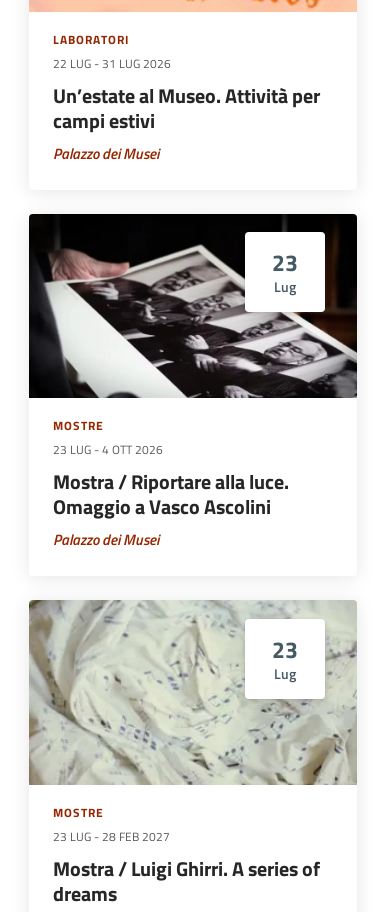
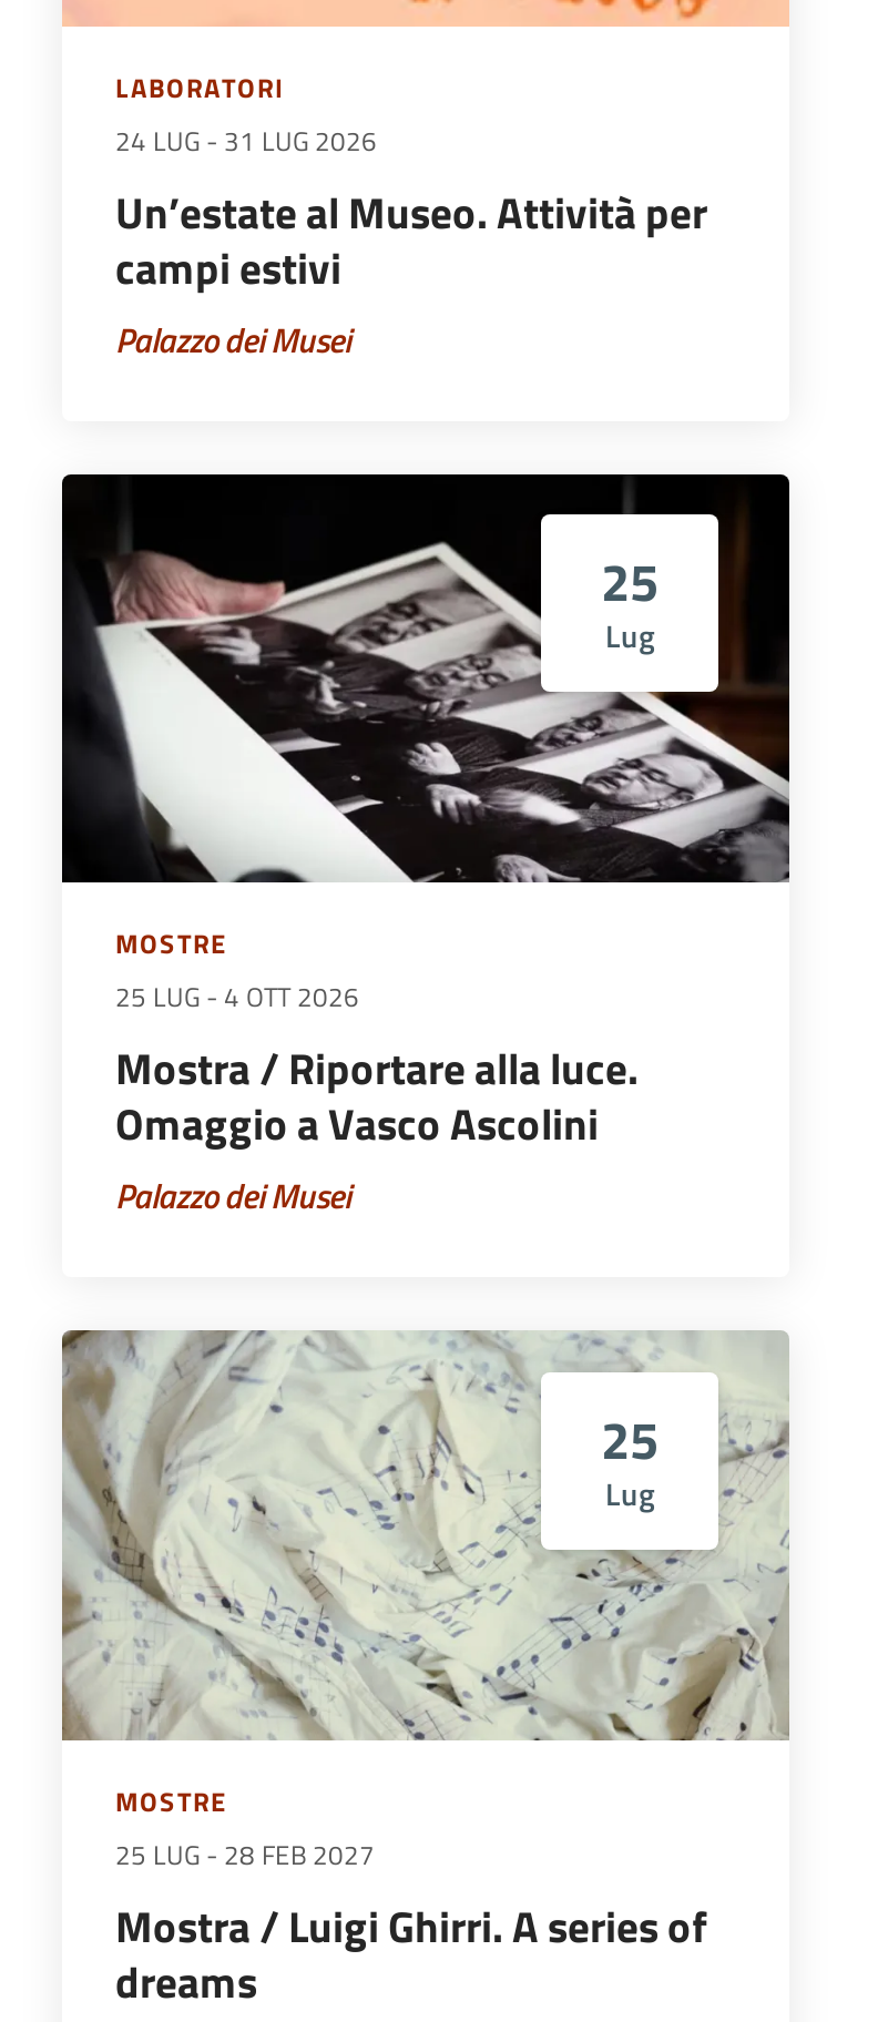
- 22 LUG - 31 LUG 2026
+ 24 LUG - 31 LUG 2026

- 23
+ 25

- 23 LUG - 4 OTT 2026
+ 25 LUG - 4 OTT 2026

- 23
+ 25

- 23 LUG - 28 FEB 2027
+ 25 LUG - 28 FEB 2027
